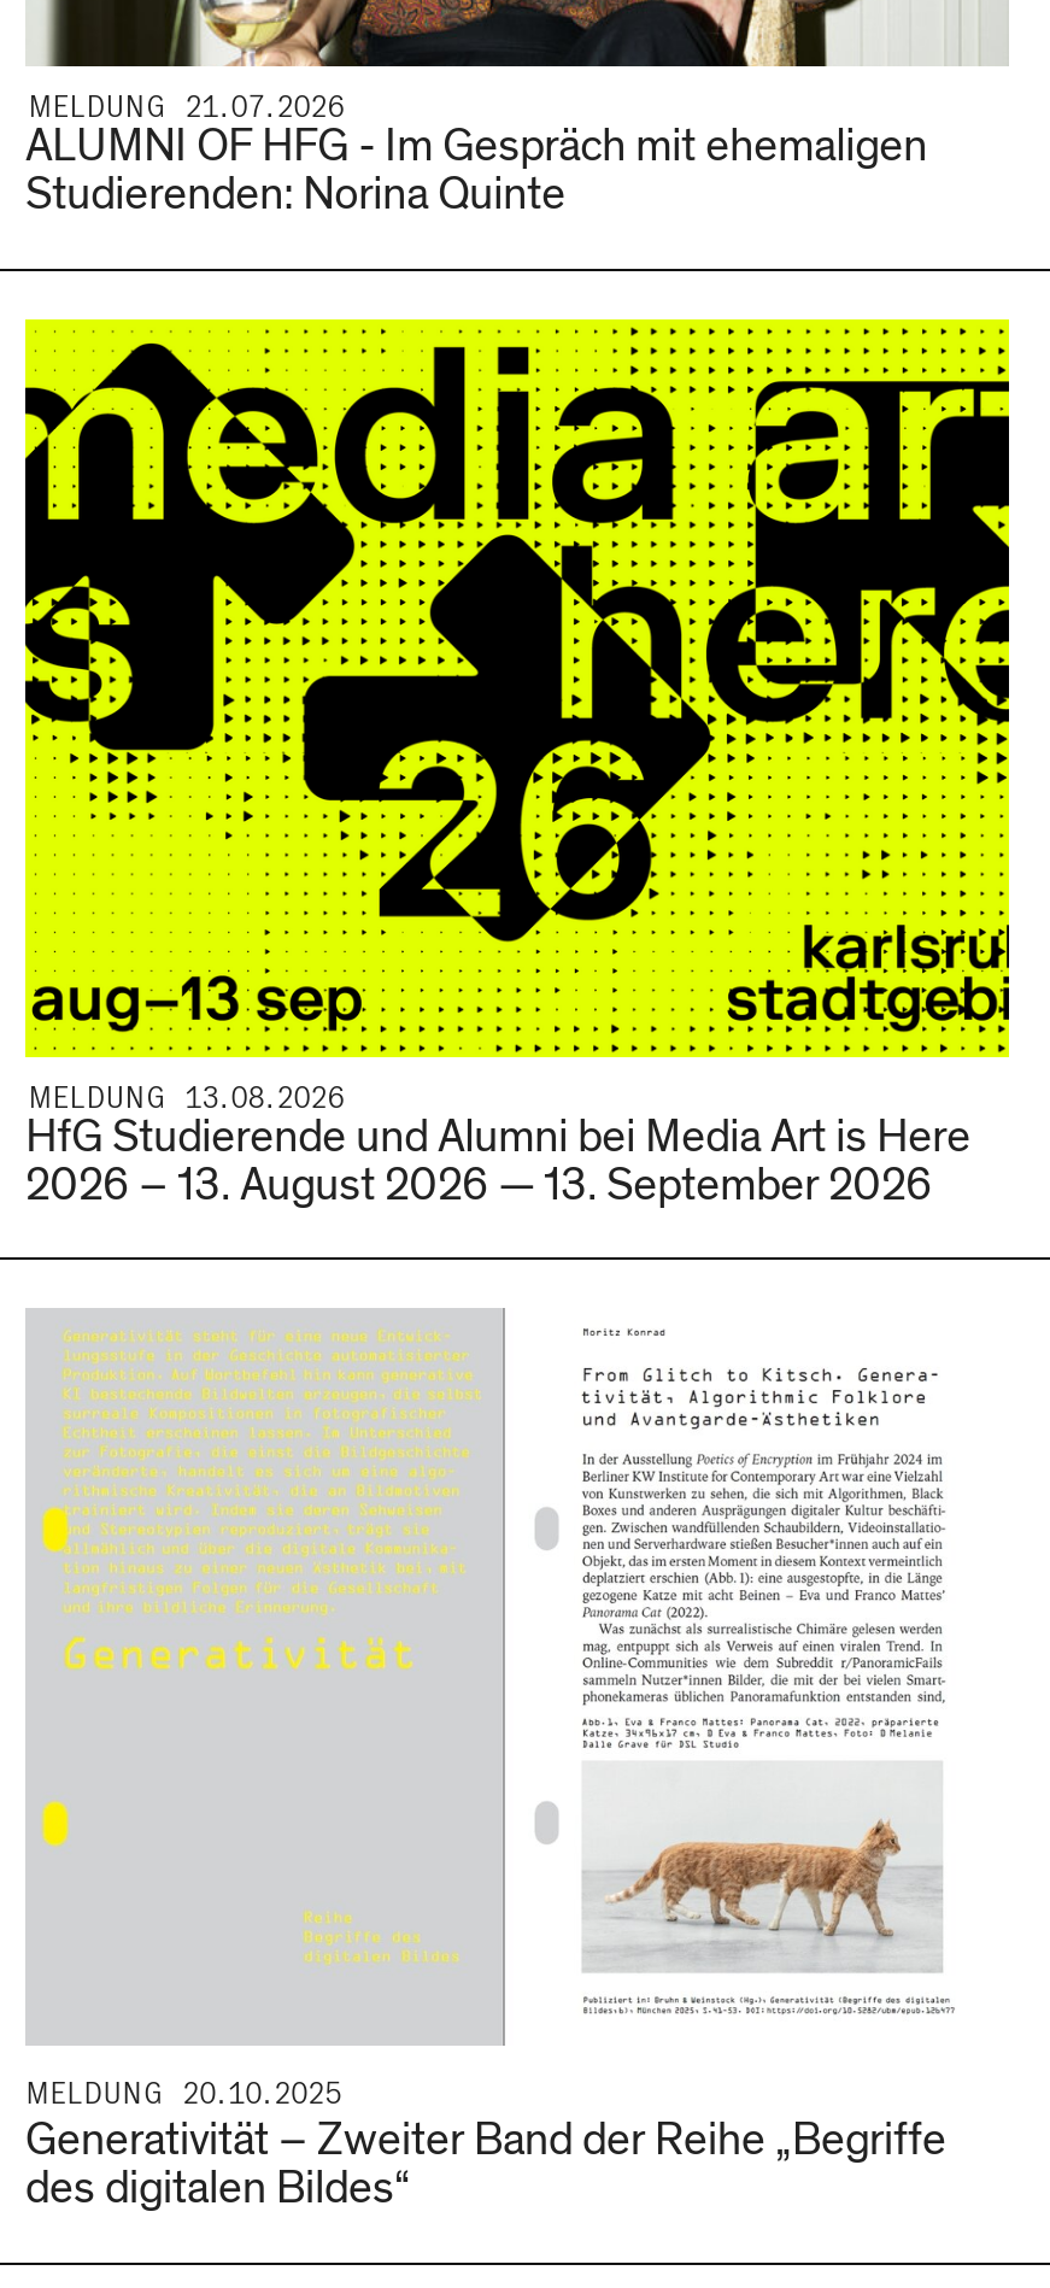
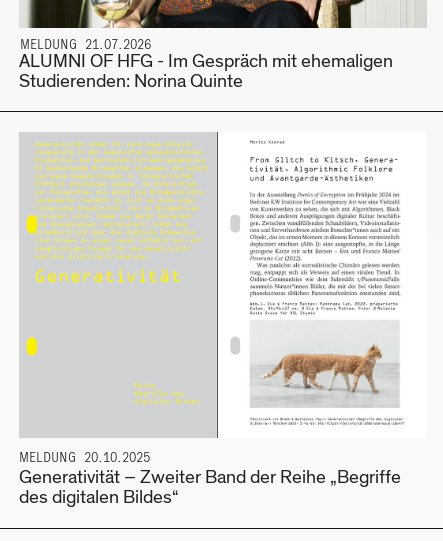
- [image]
- MELDUNG 13.08.2026
- HfG Studierende und Alumni bei Media Art is Here
- 2026 – 13. August 2026 — 13. September 2026
